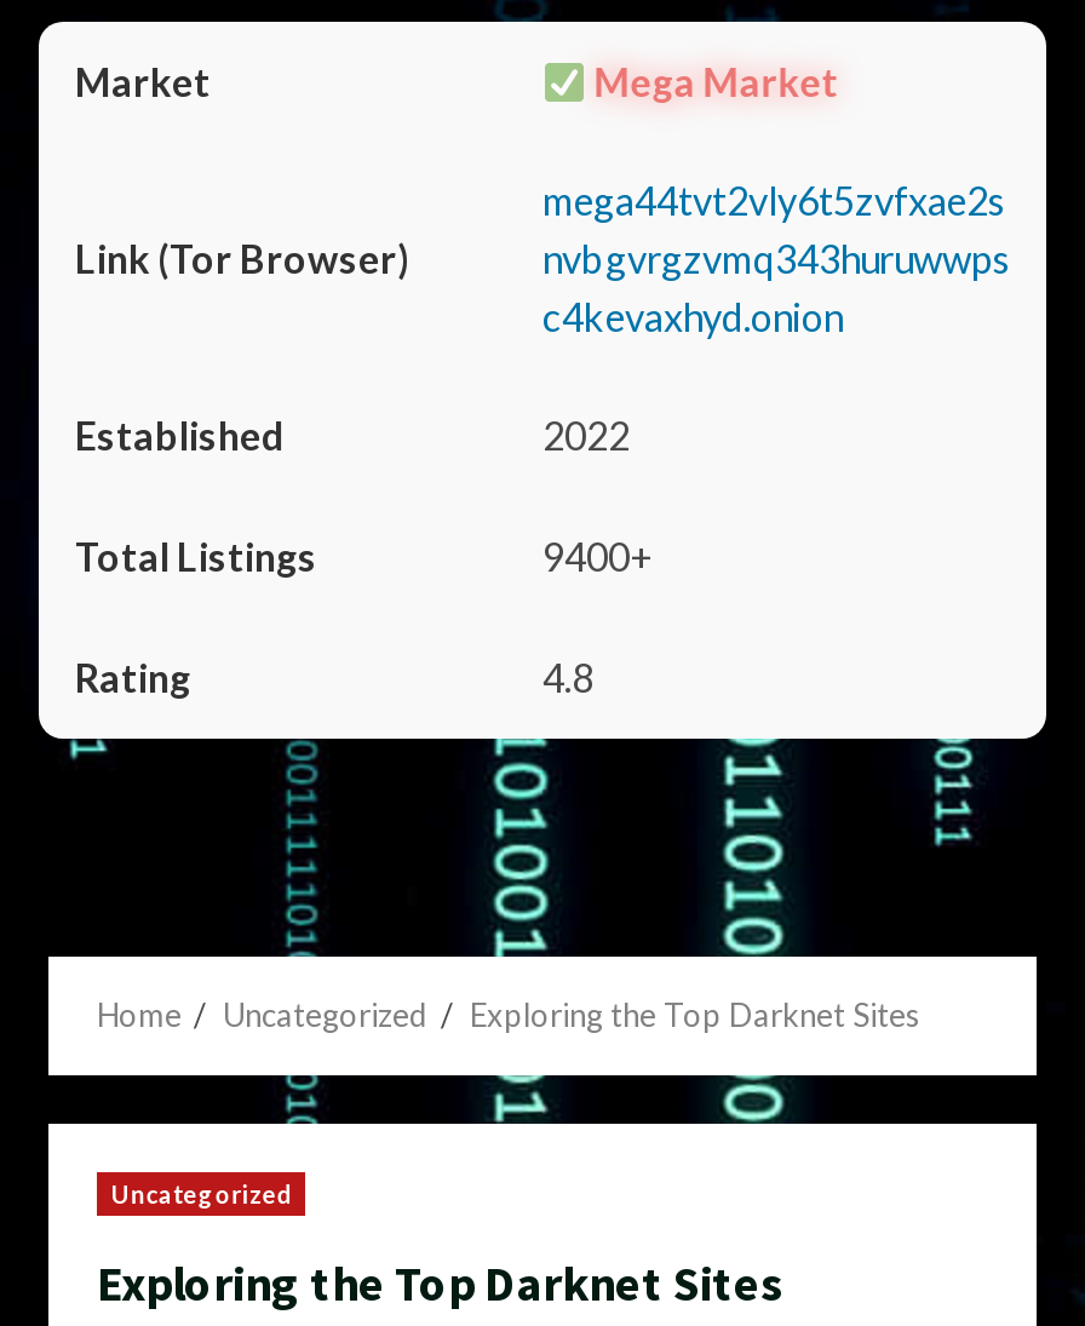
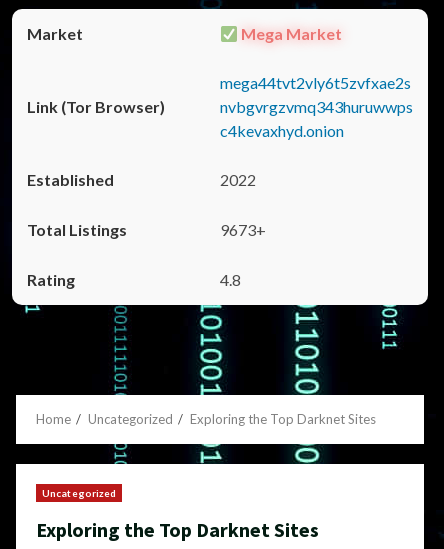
- 9400+
+ 9673+
